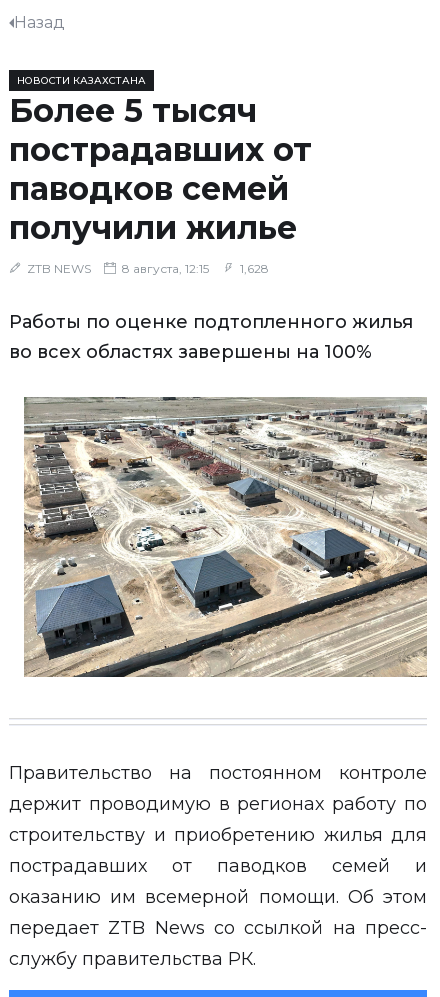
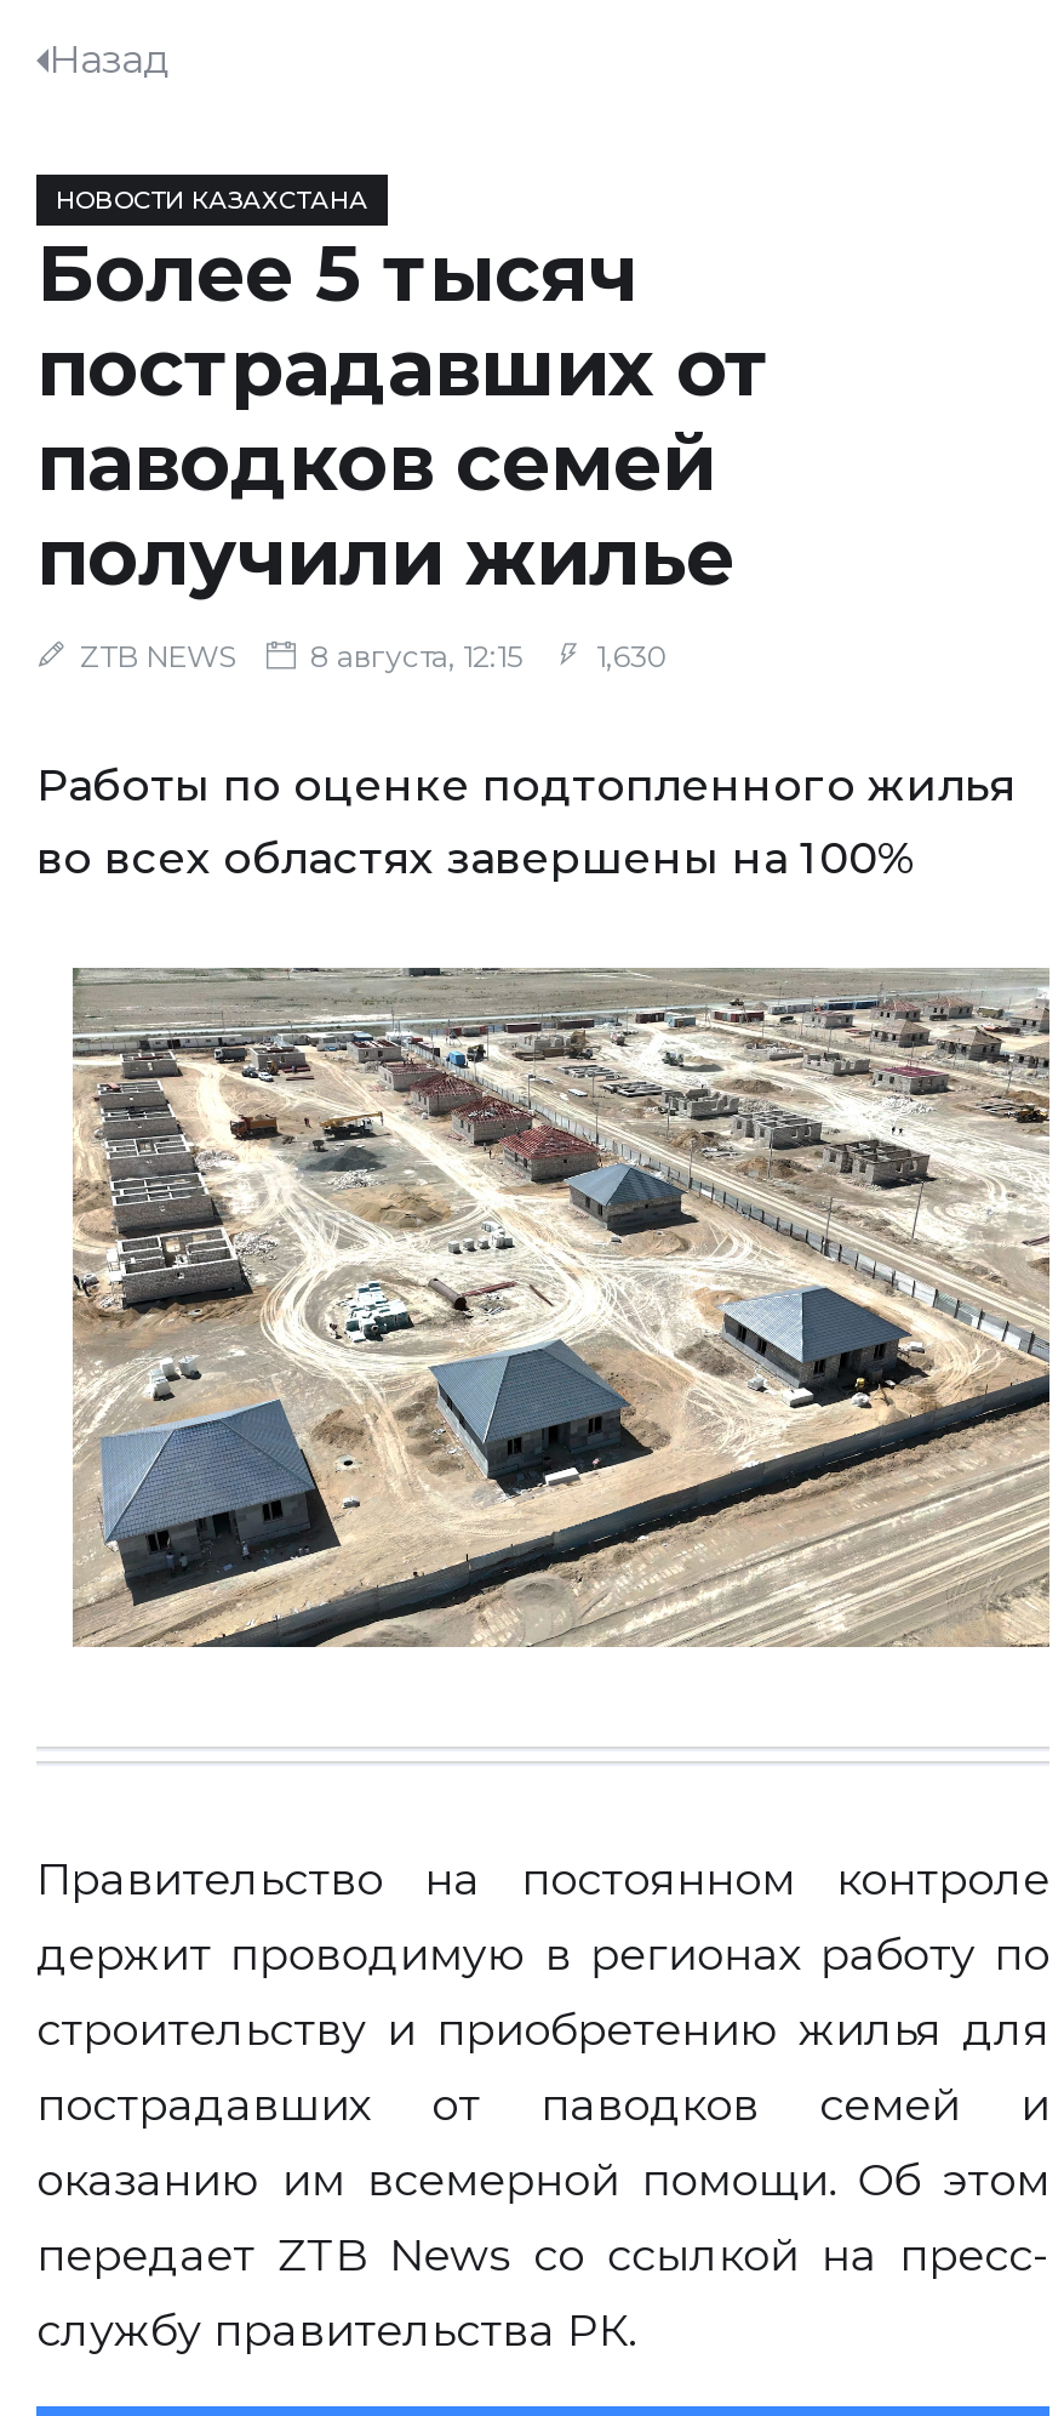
- ZTB NEWS 8 августа, 12:15 1,628
+ ZTB NEWS 8 августа, 12:15 1,630
